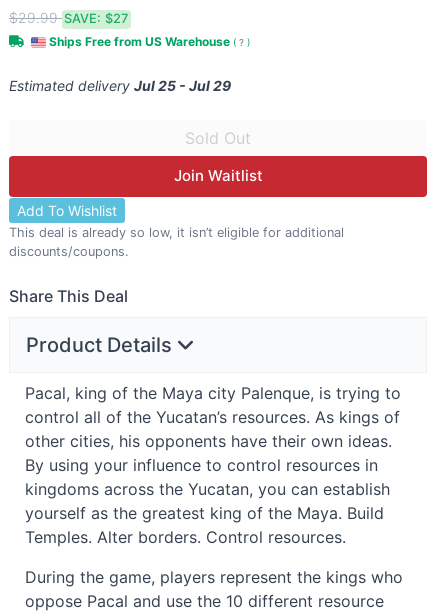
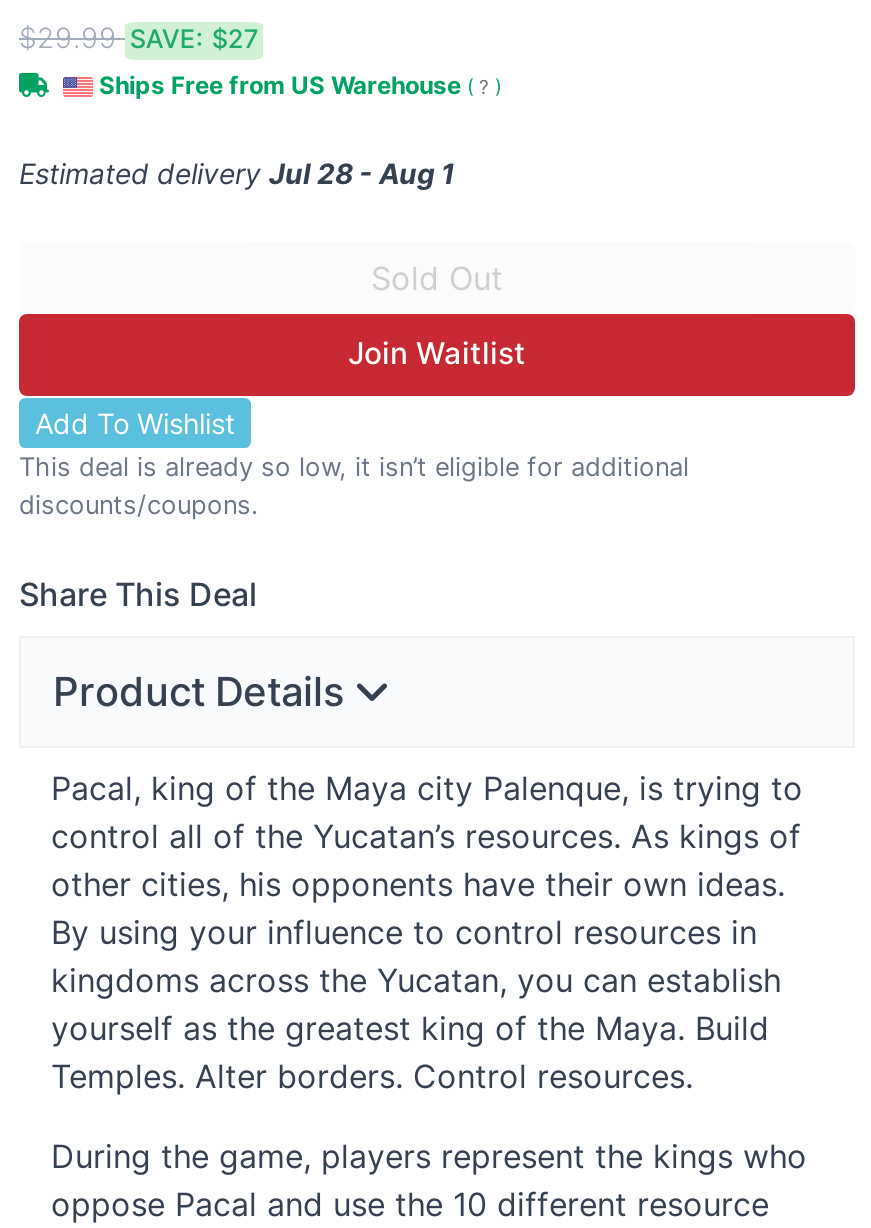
- Estimated delivery Jul 25 - Jul 29
+ Estimated delivery Jul 28 - Aug 1
